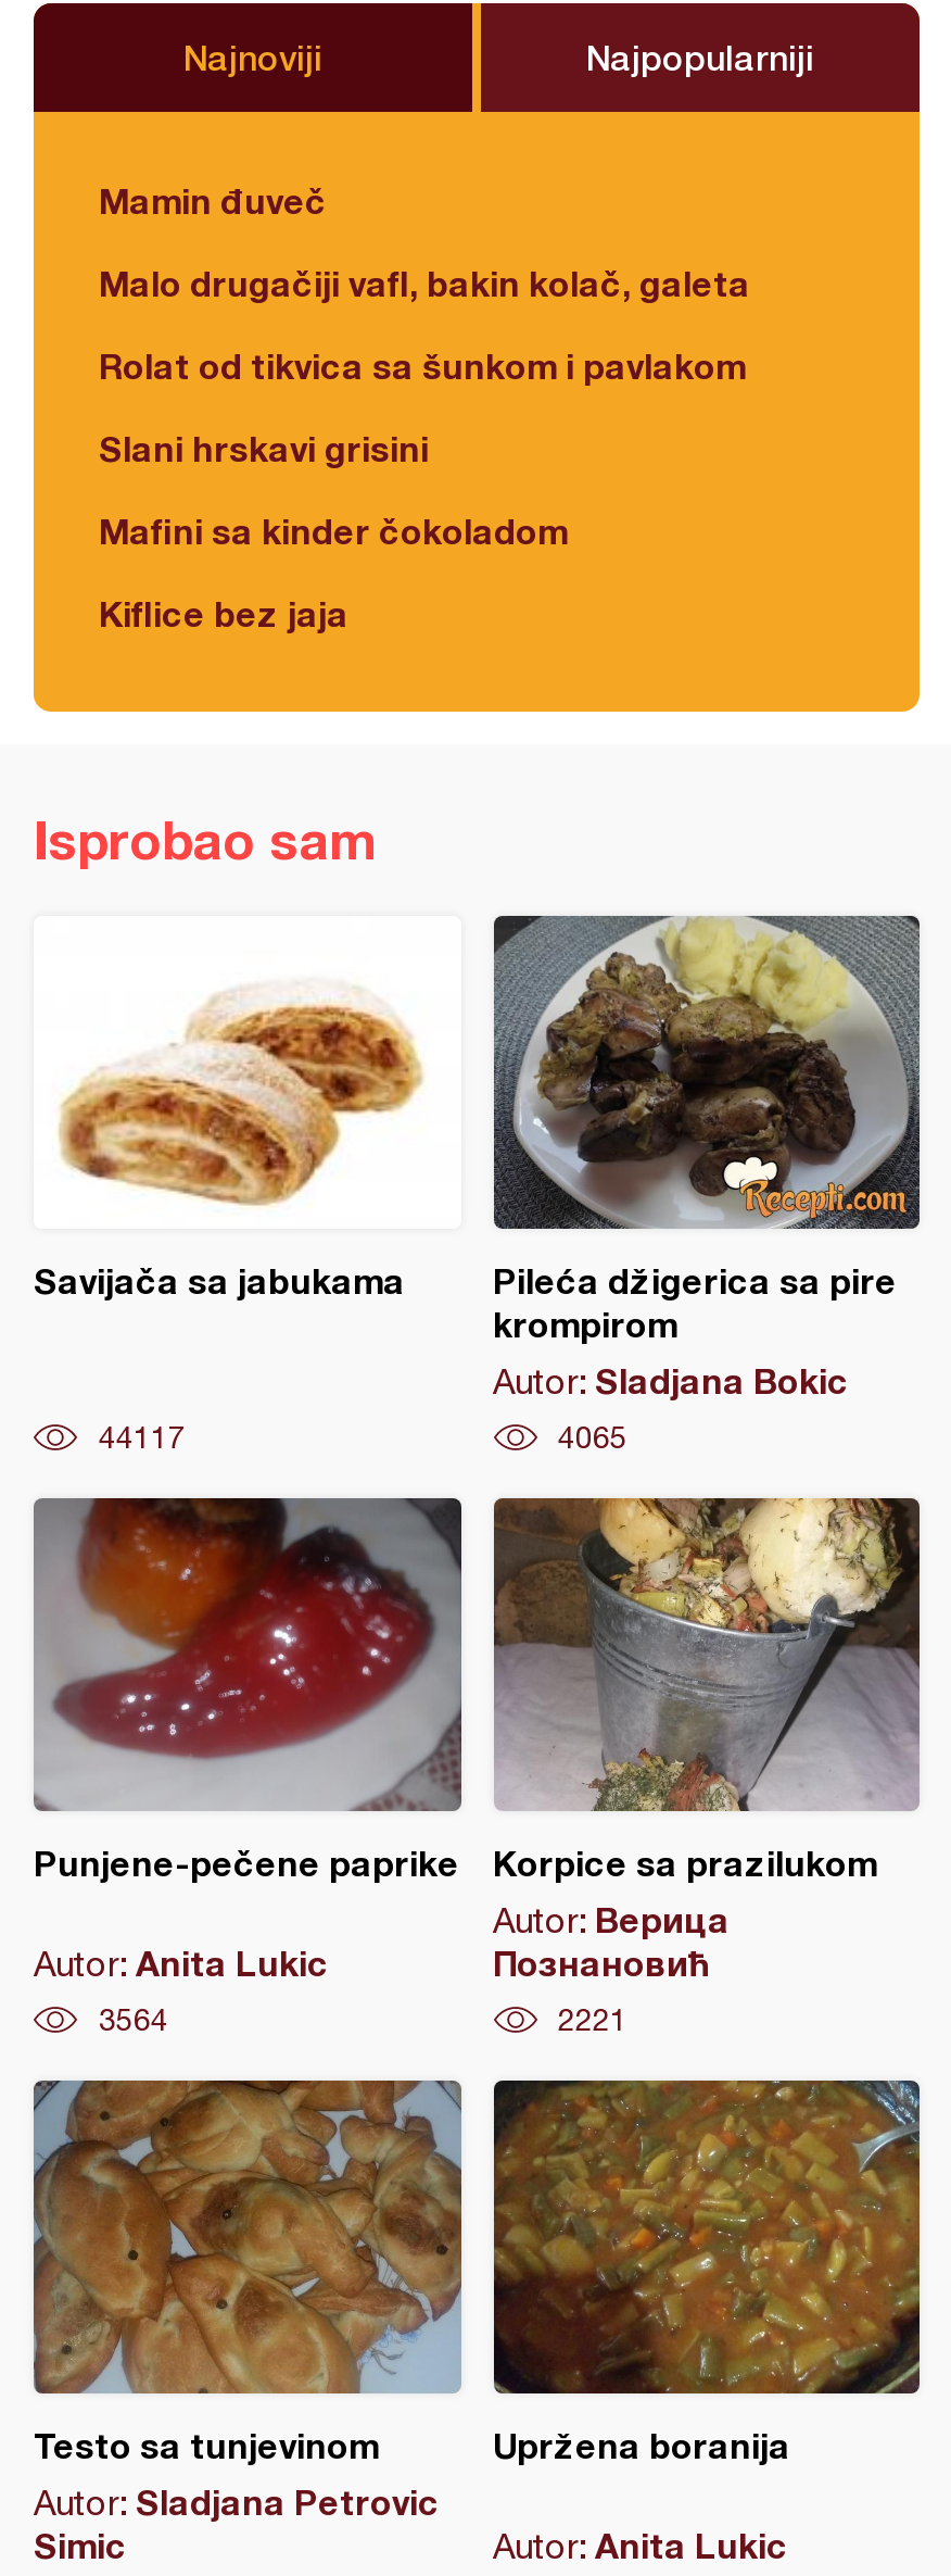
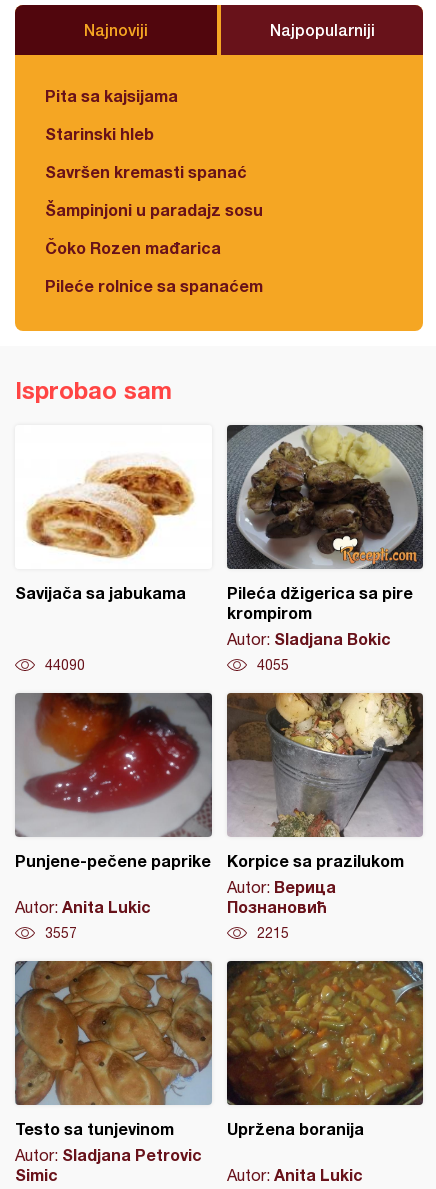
- Mamin đuveč
+ Pita sa kajsijama

- Malo drugačiji vafl, bakin kolač, galeta
+ Starinski hleb

- Rolat od tikvica sa šunkom i pavlakom
+ Savršen kremasti spanać

- Slani hrskavi grisini
+ Šampinjoni u paradajz sosu

- Mafini sa kinder čokoladom
+ Čoko Rozen mađarica

- Kiflice bez jaja
+ Pileće rolnice sa spanaćem

- 44117
+ 44090

- 4065
+ 4055

- 3564
+ 3557

- 2221
+ 2215
